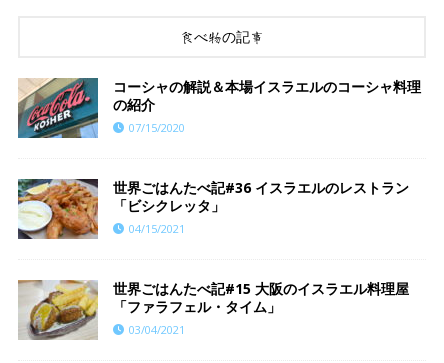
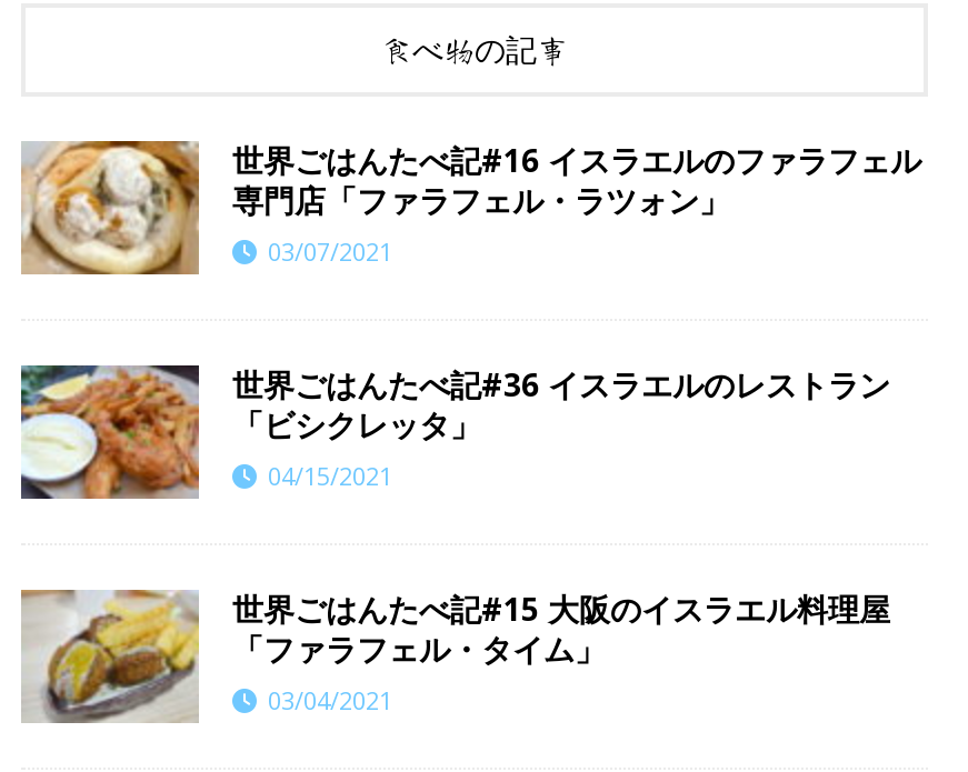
- [image]
- コーシャの解説＆本場イスラエルのコーシャ料理
- の紹介
- 07/15/2020
+ [image]
+ 世界ごはんたべ記#16 イスラエルのファラフェル
+ 専門店「ファラフェル・ラツォン」
+ 03/07/2021
